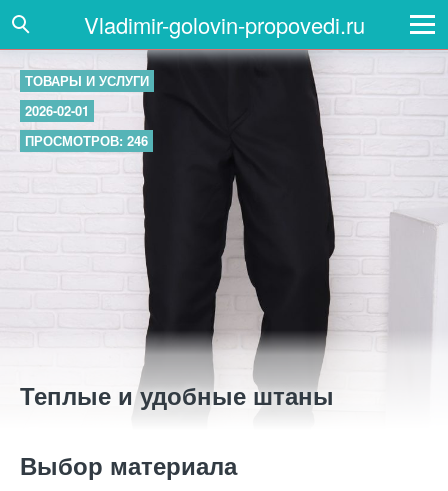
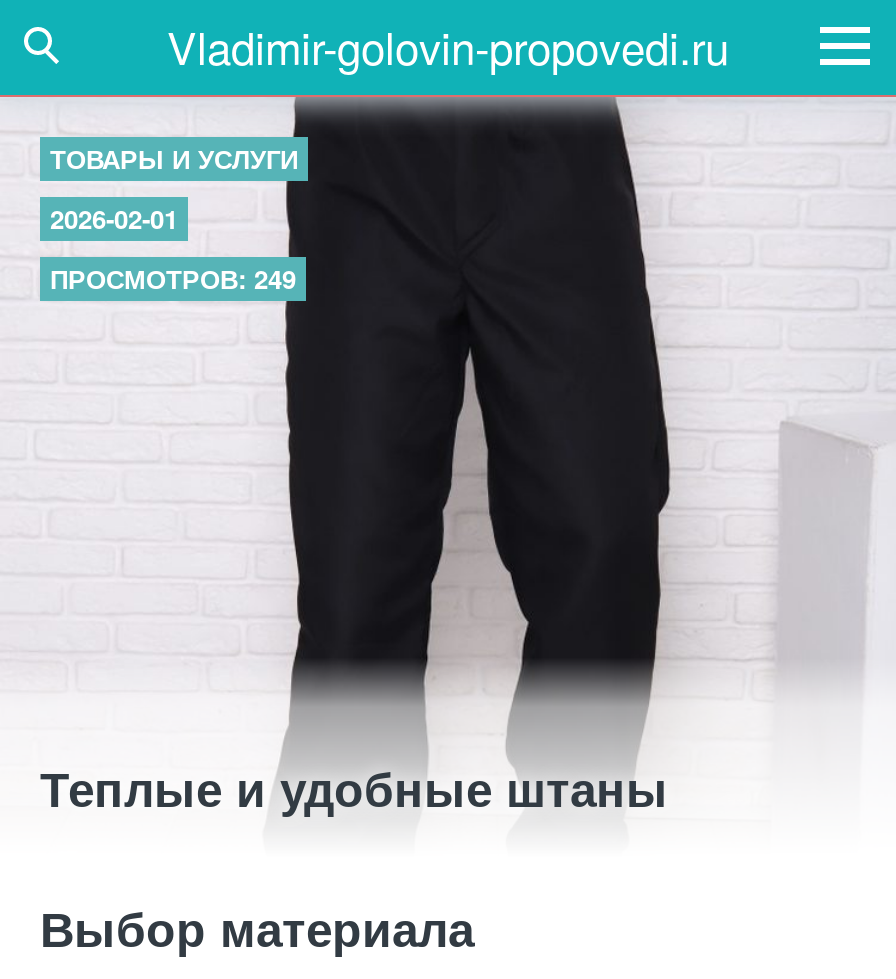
- ПРОСМОТРОВ: 246
+ ПРОСМОТРОВ: 249
